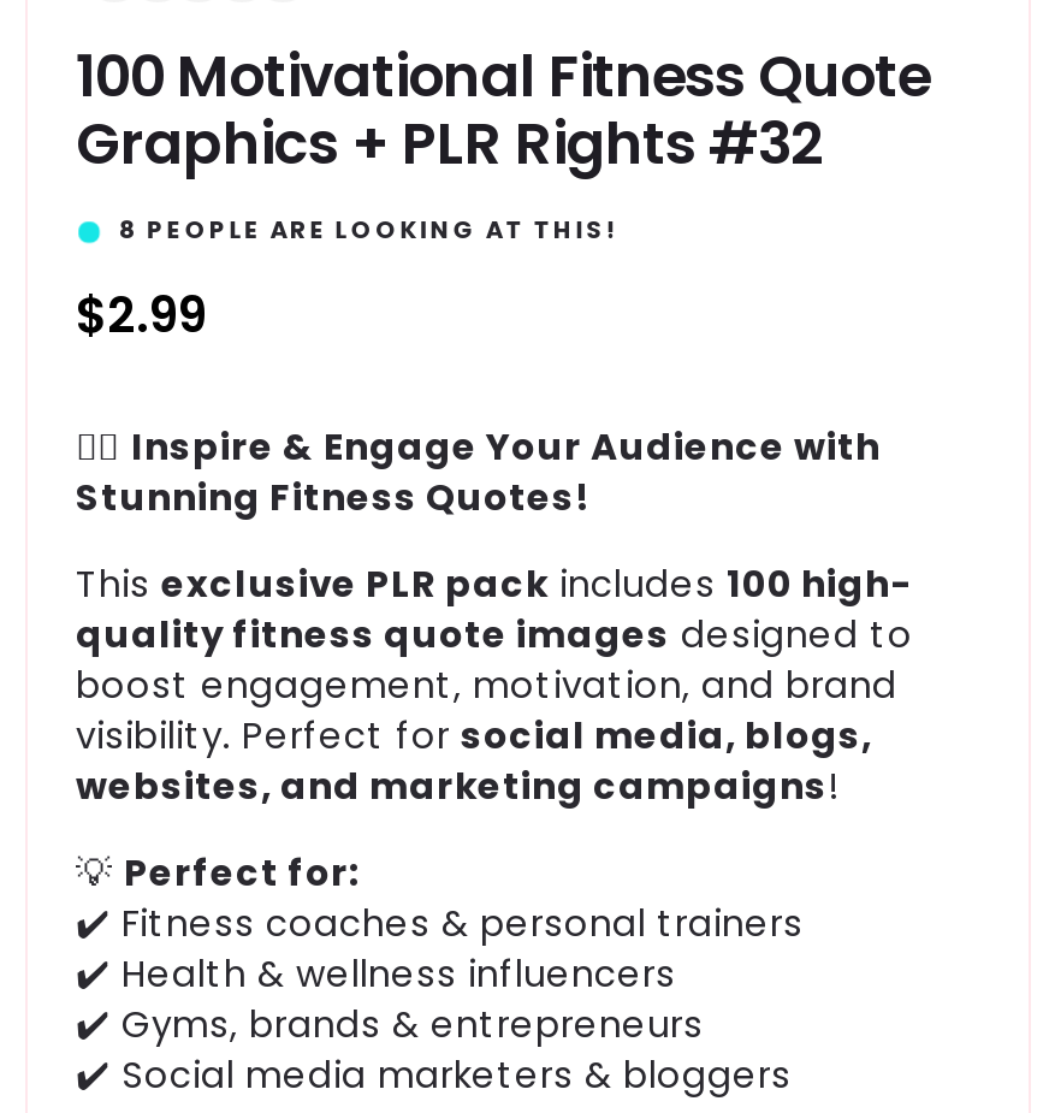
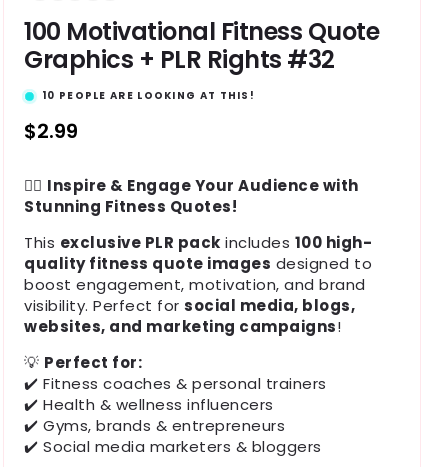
- 8 PEOPLE ARE LOOKING AT THIS!
+ 10 PEOPLE ARE LOOKING AT THIS!
